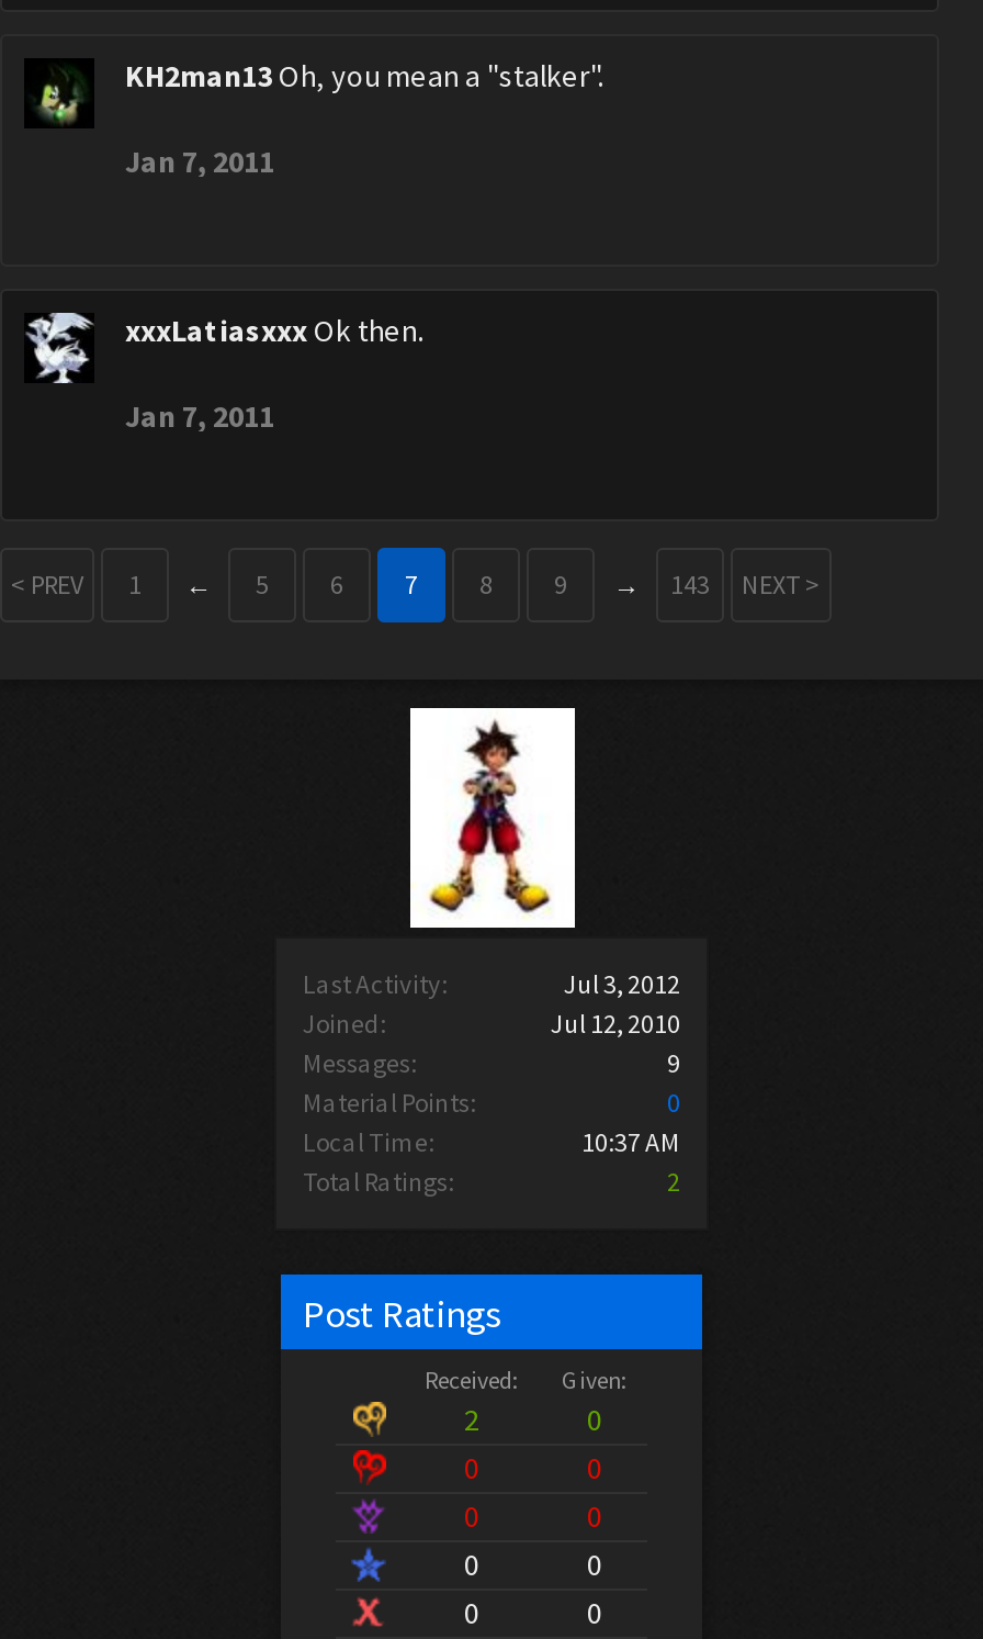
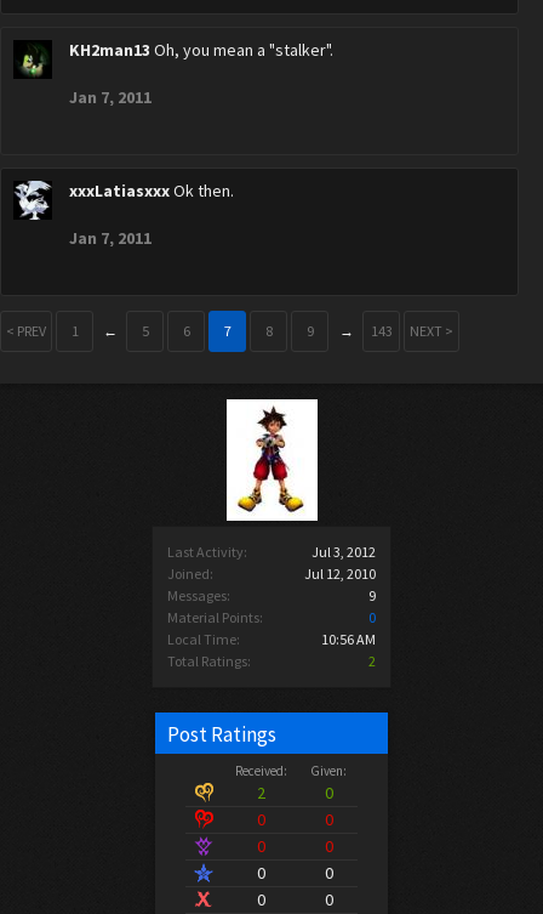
- 10:37 AM
+ 10:56 AM
